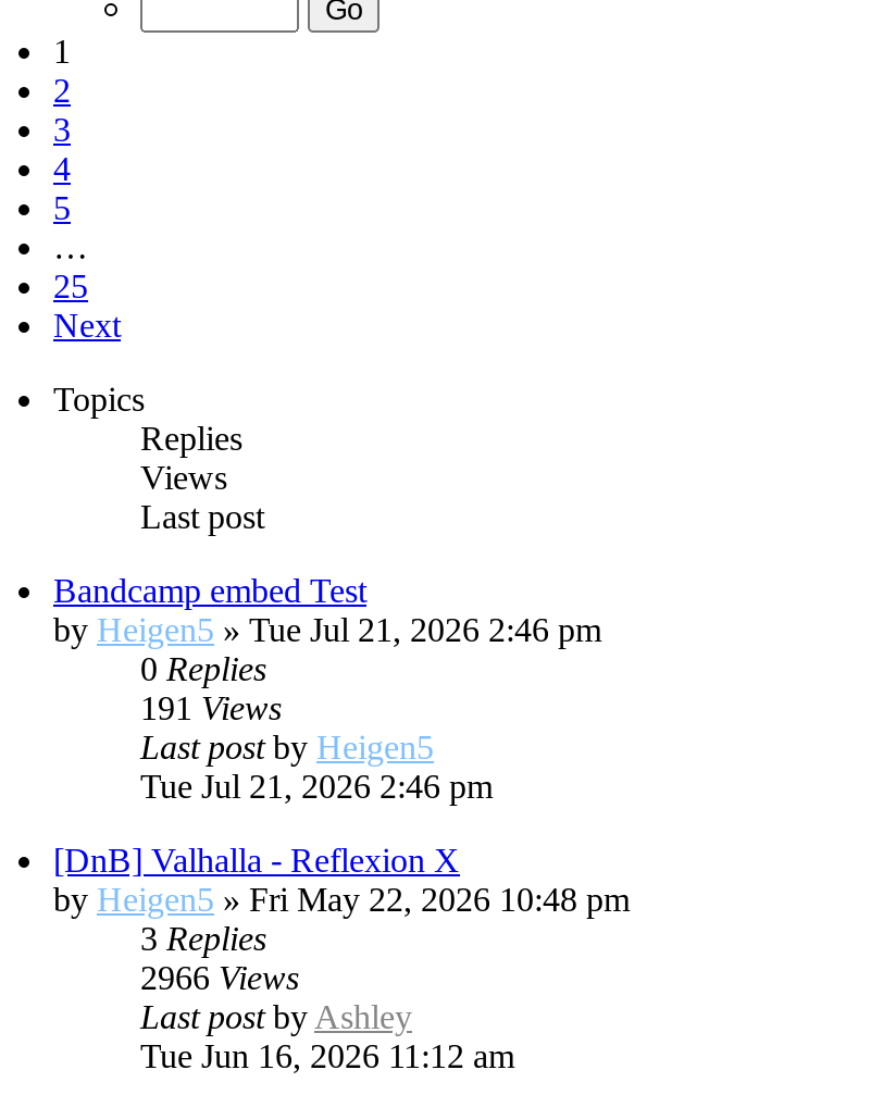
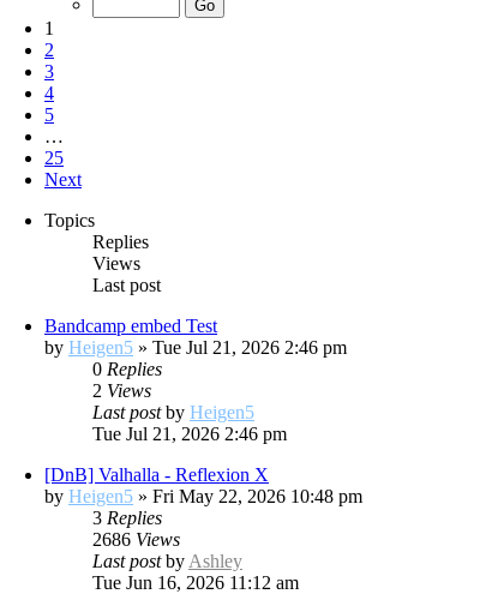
- 191 Views
+ 2 Views

- 2966 Views
+ 2686 Views
